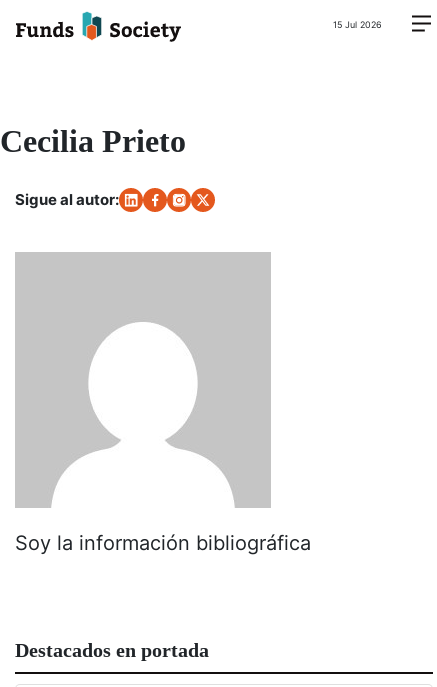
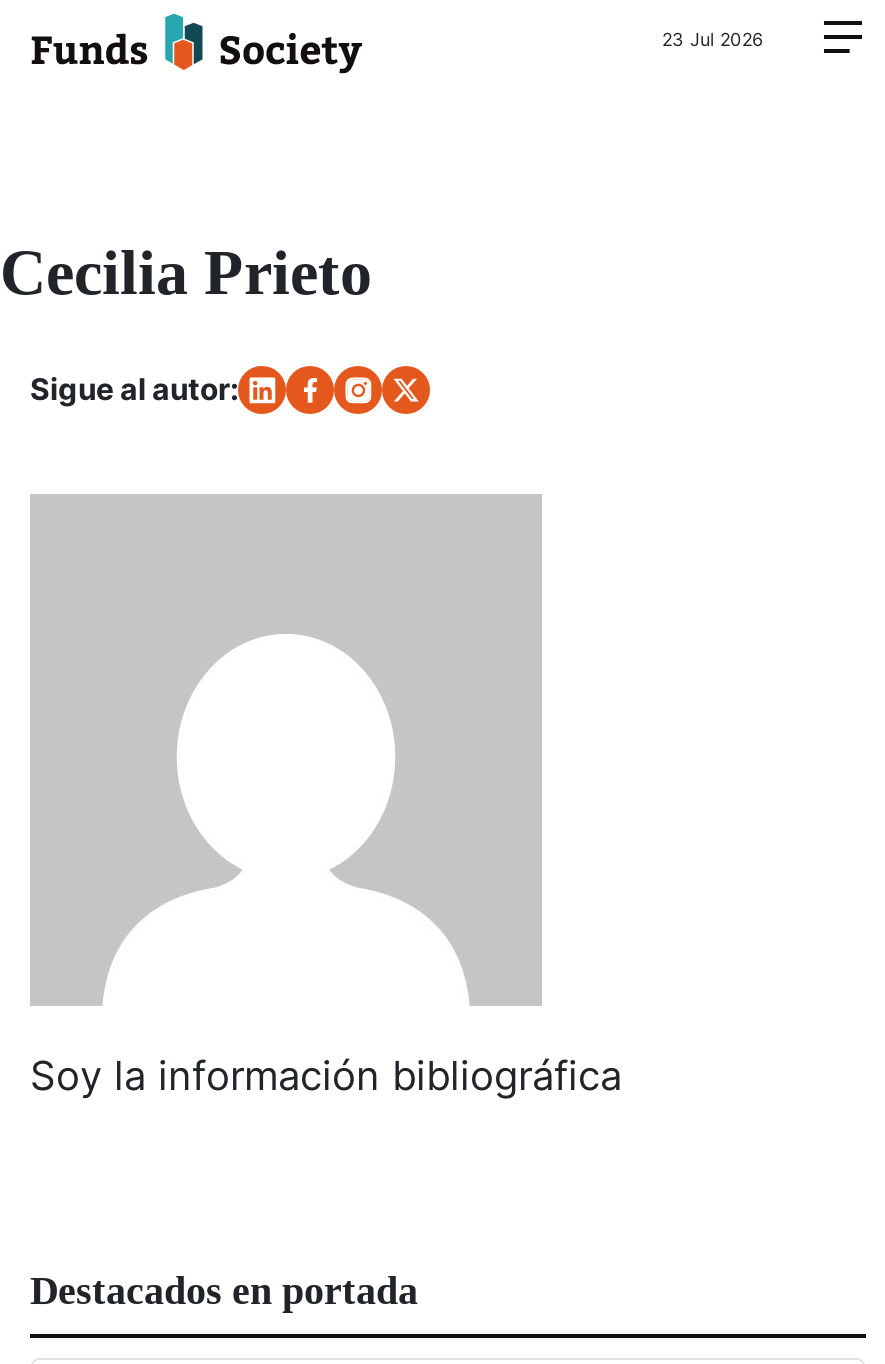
- 15 Jul 2026
+ 23 Jul 2026
